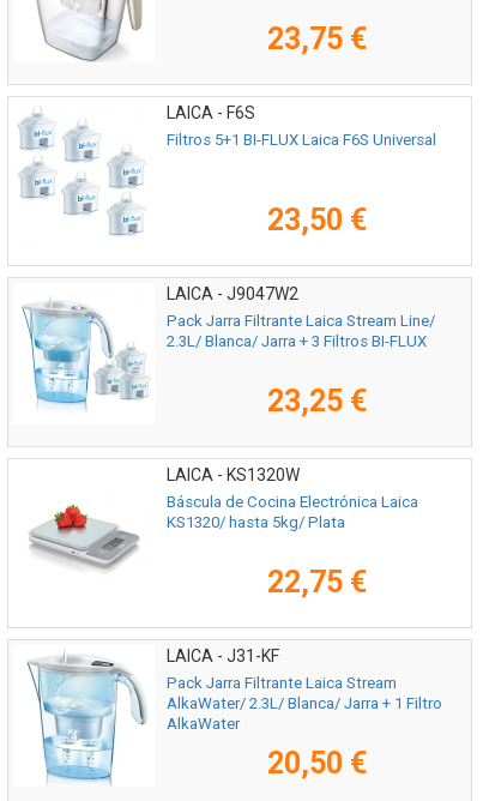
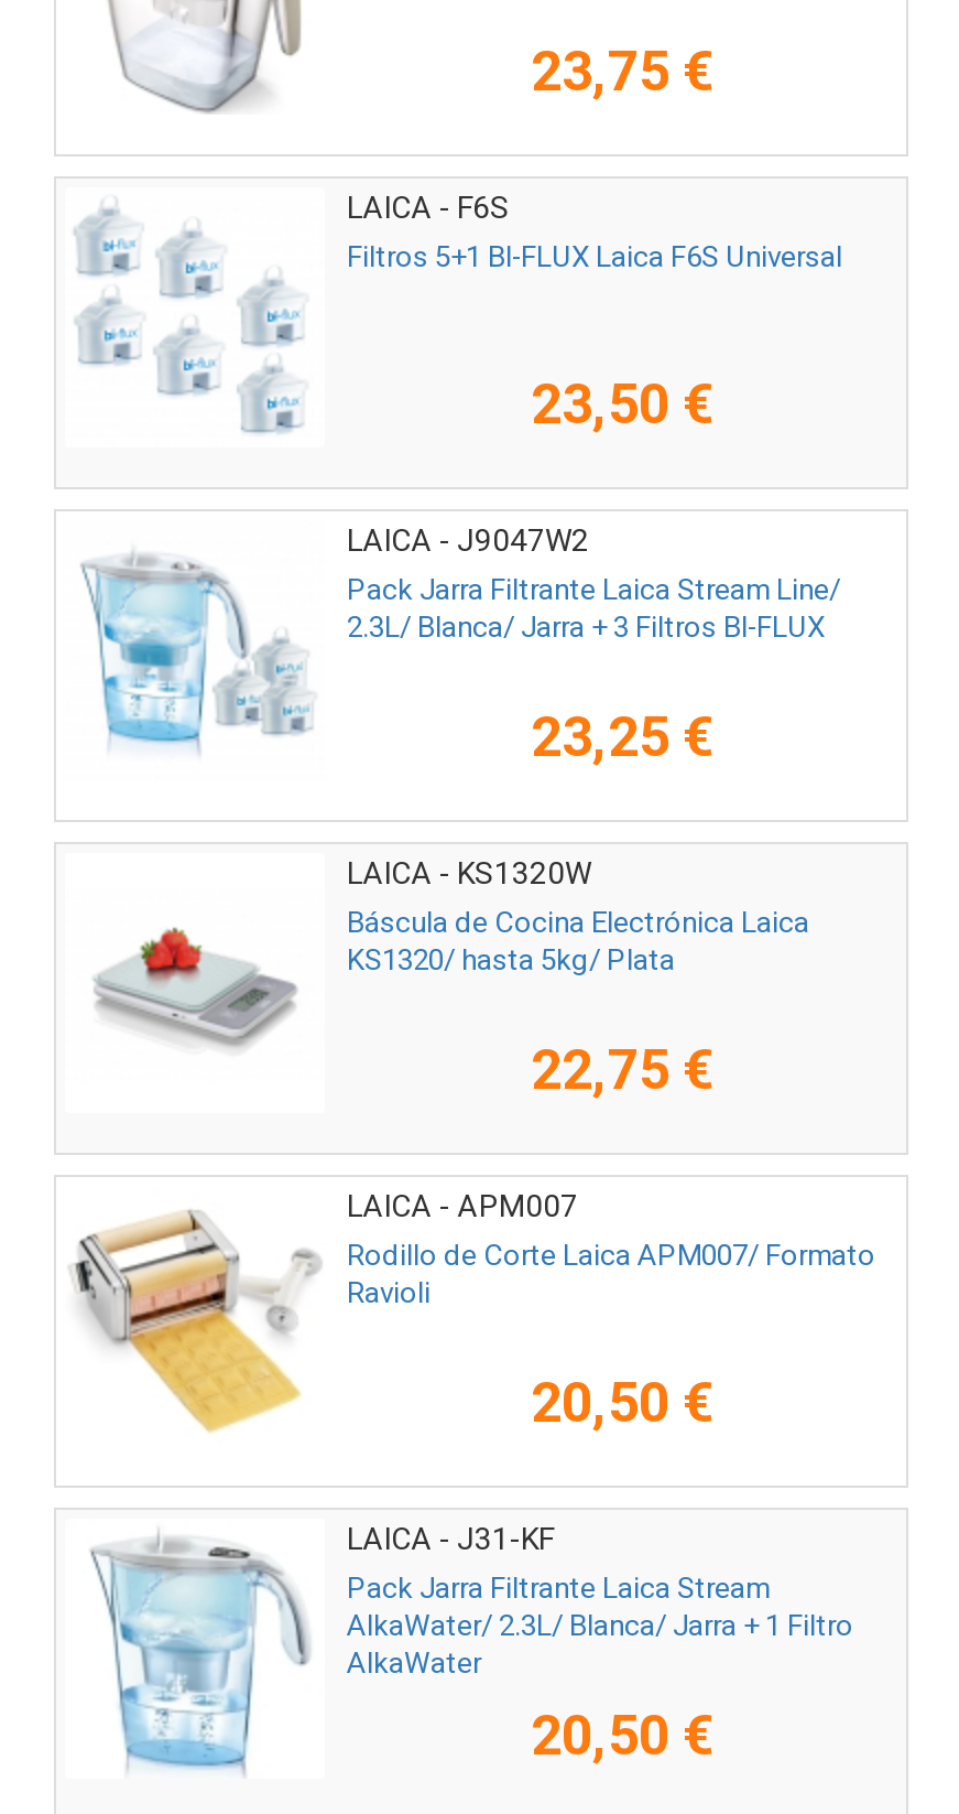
+ [image]
+ LAICA - APM007
+ Rodillo de Corte Laica APM007/ Formato
+ Ravioli
+ 20,50 €
